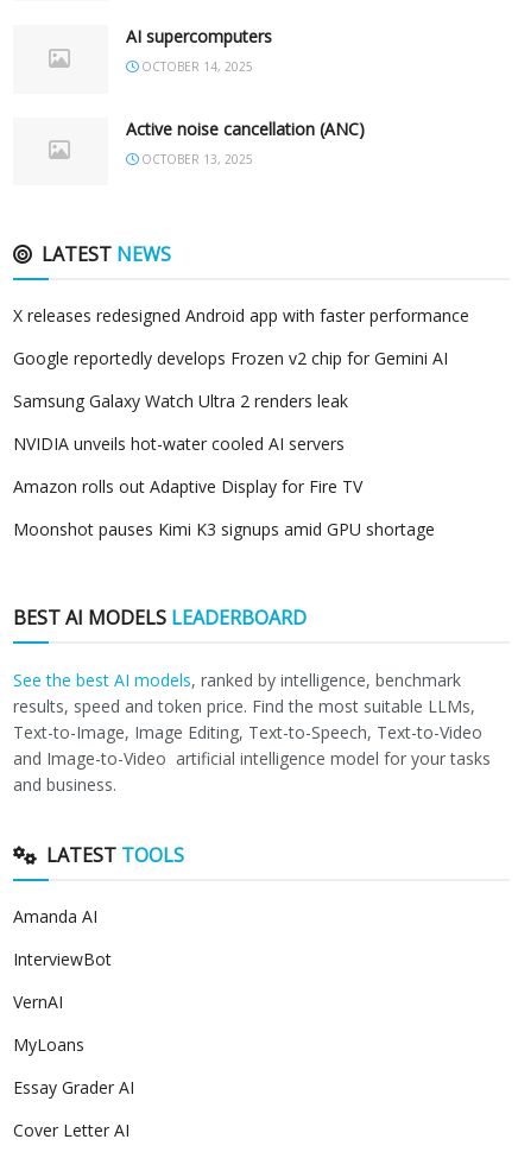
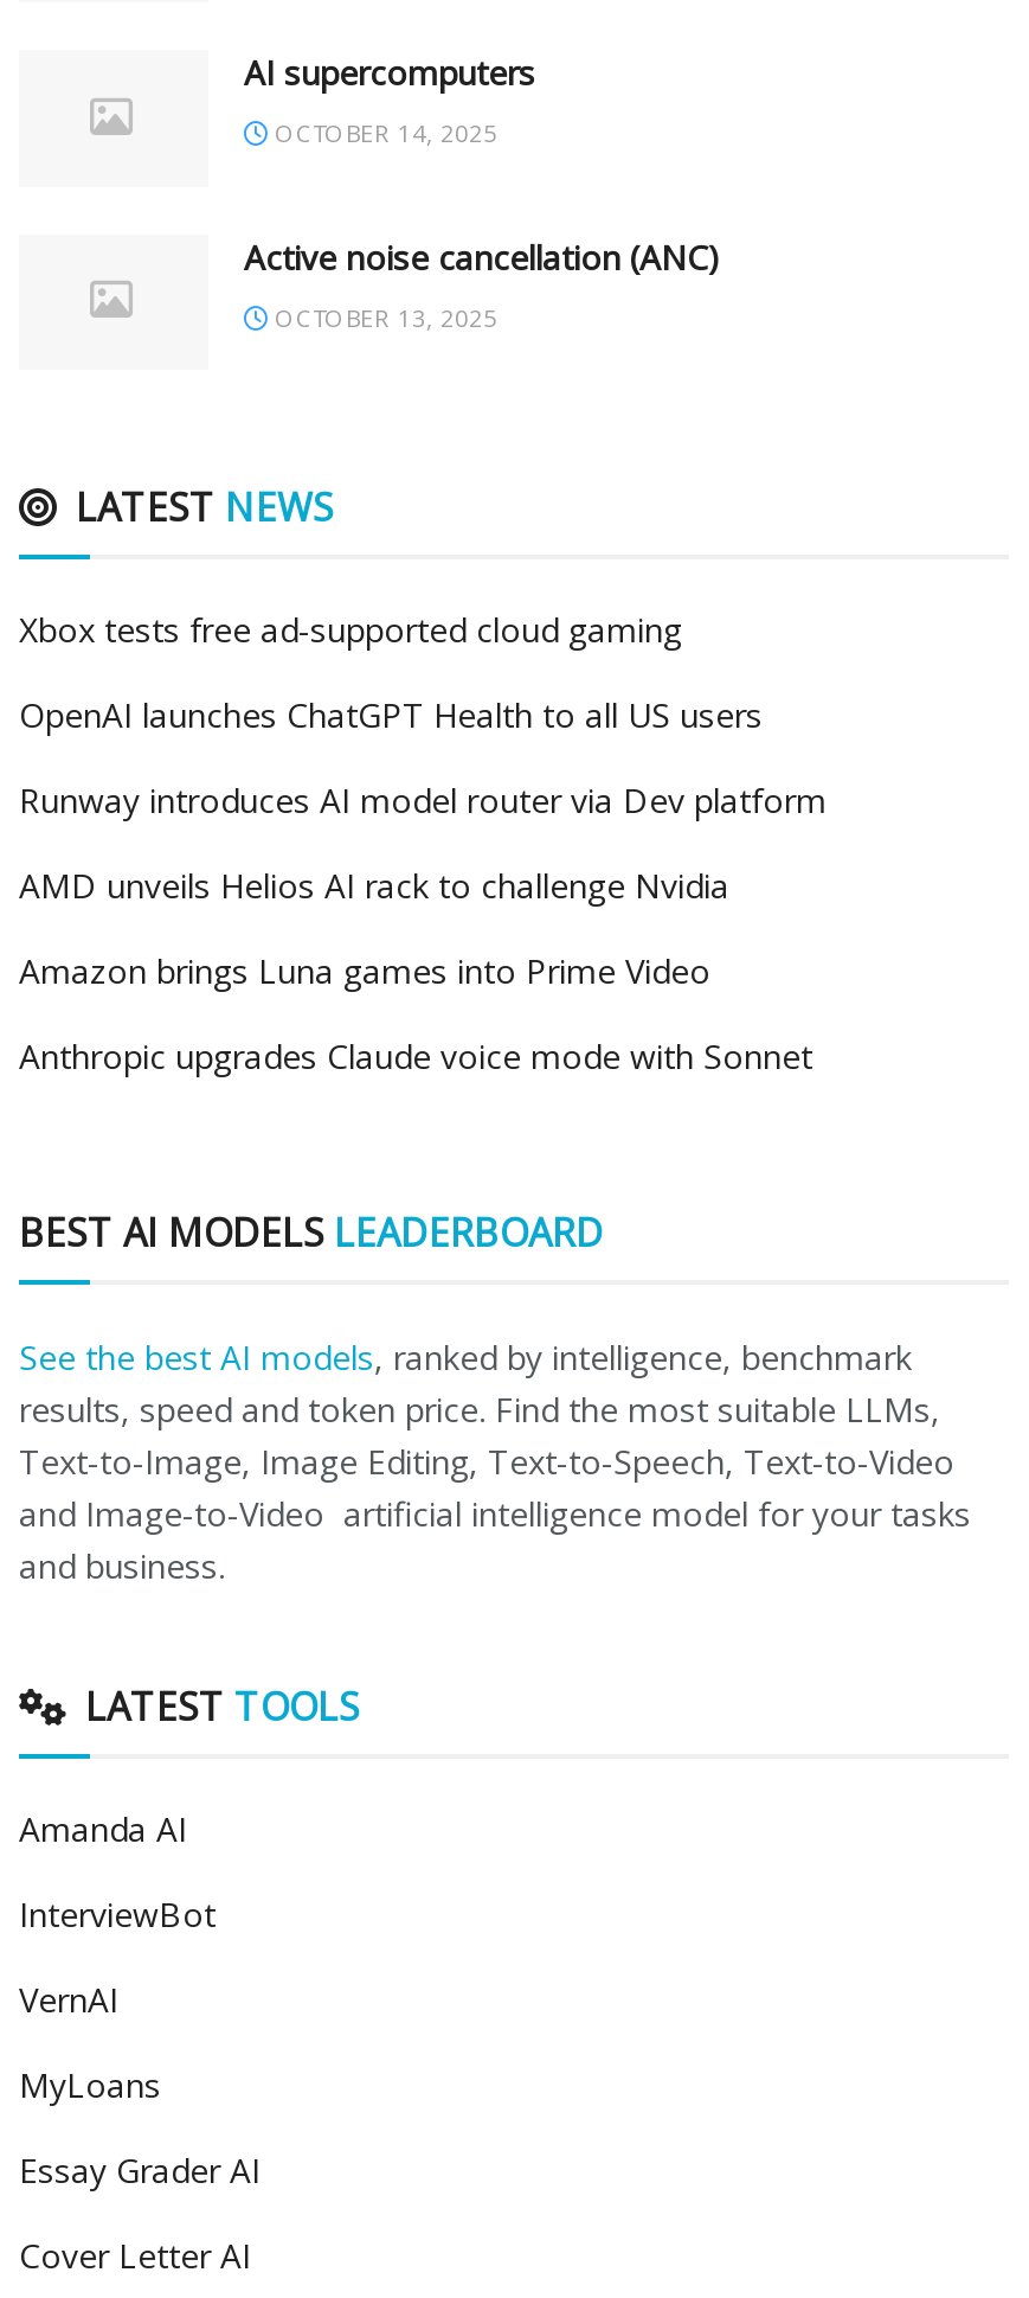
- X releases redesigned Android app with faster performance
+ Xbox tests free ad-supported cloud gaming

- Google reportedly develops Frozen v2 chip for Gemini AI
+ OpenAI launches ChatGPT Health to all US users

- Samsung Galaxy Watch Ultra 2 renders leak
+ Runway introduces AI model router via Dev platform

- NVIDIA unveils hot-water cooled AI servers
+ AMD unveils Helios AI rack to challenge Nvidia

- Amazon rolls out Adaptive Display for Fire TV
+ Amazon brings Luna games into Prime Video

- Moonshot pauses Kimi K3 signups amid GPU shortage
+ Anthropic upgrades Claude voice mode with Sonnet
